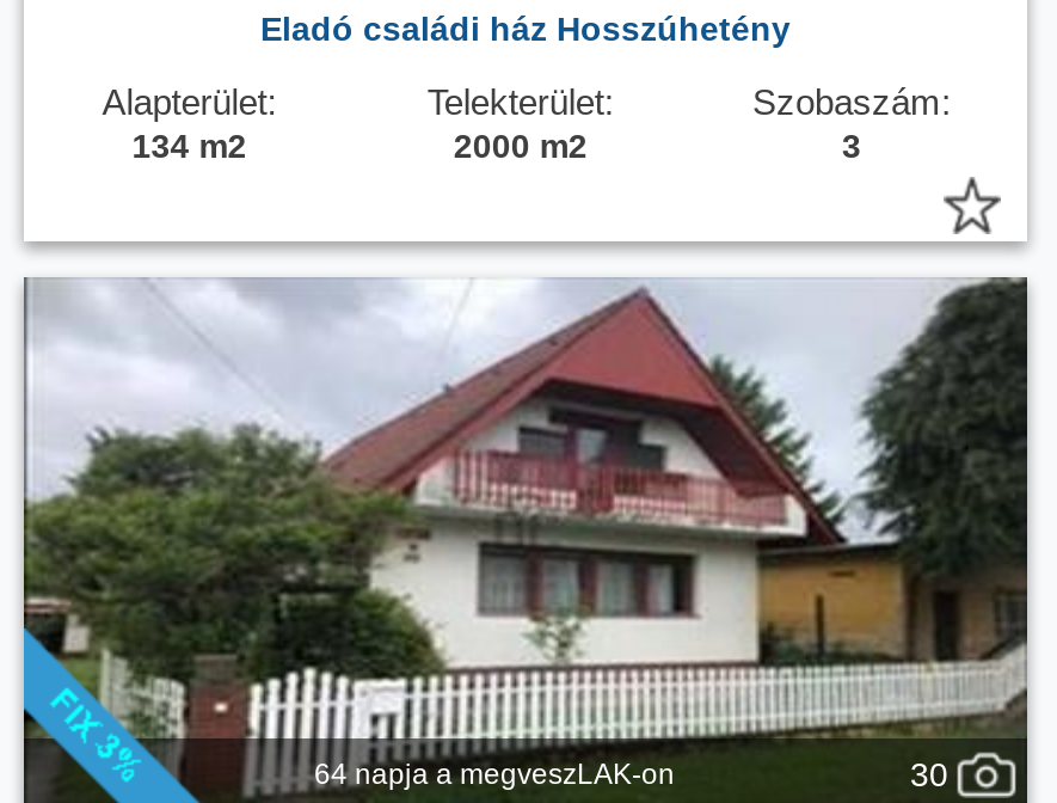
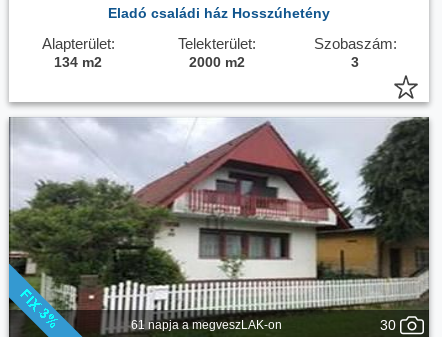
- 64 napja a megveszLAK-on
+ 61 napja a megveszLAK-on
